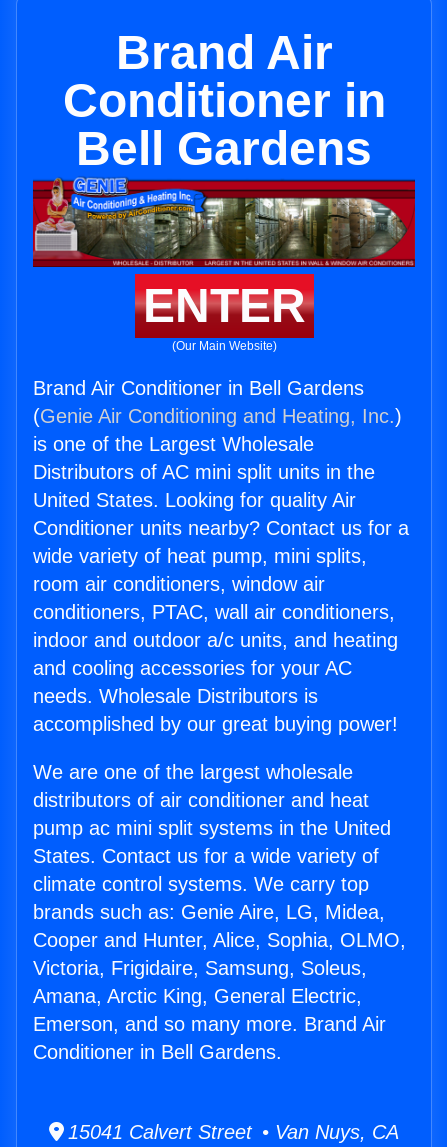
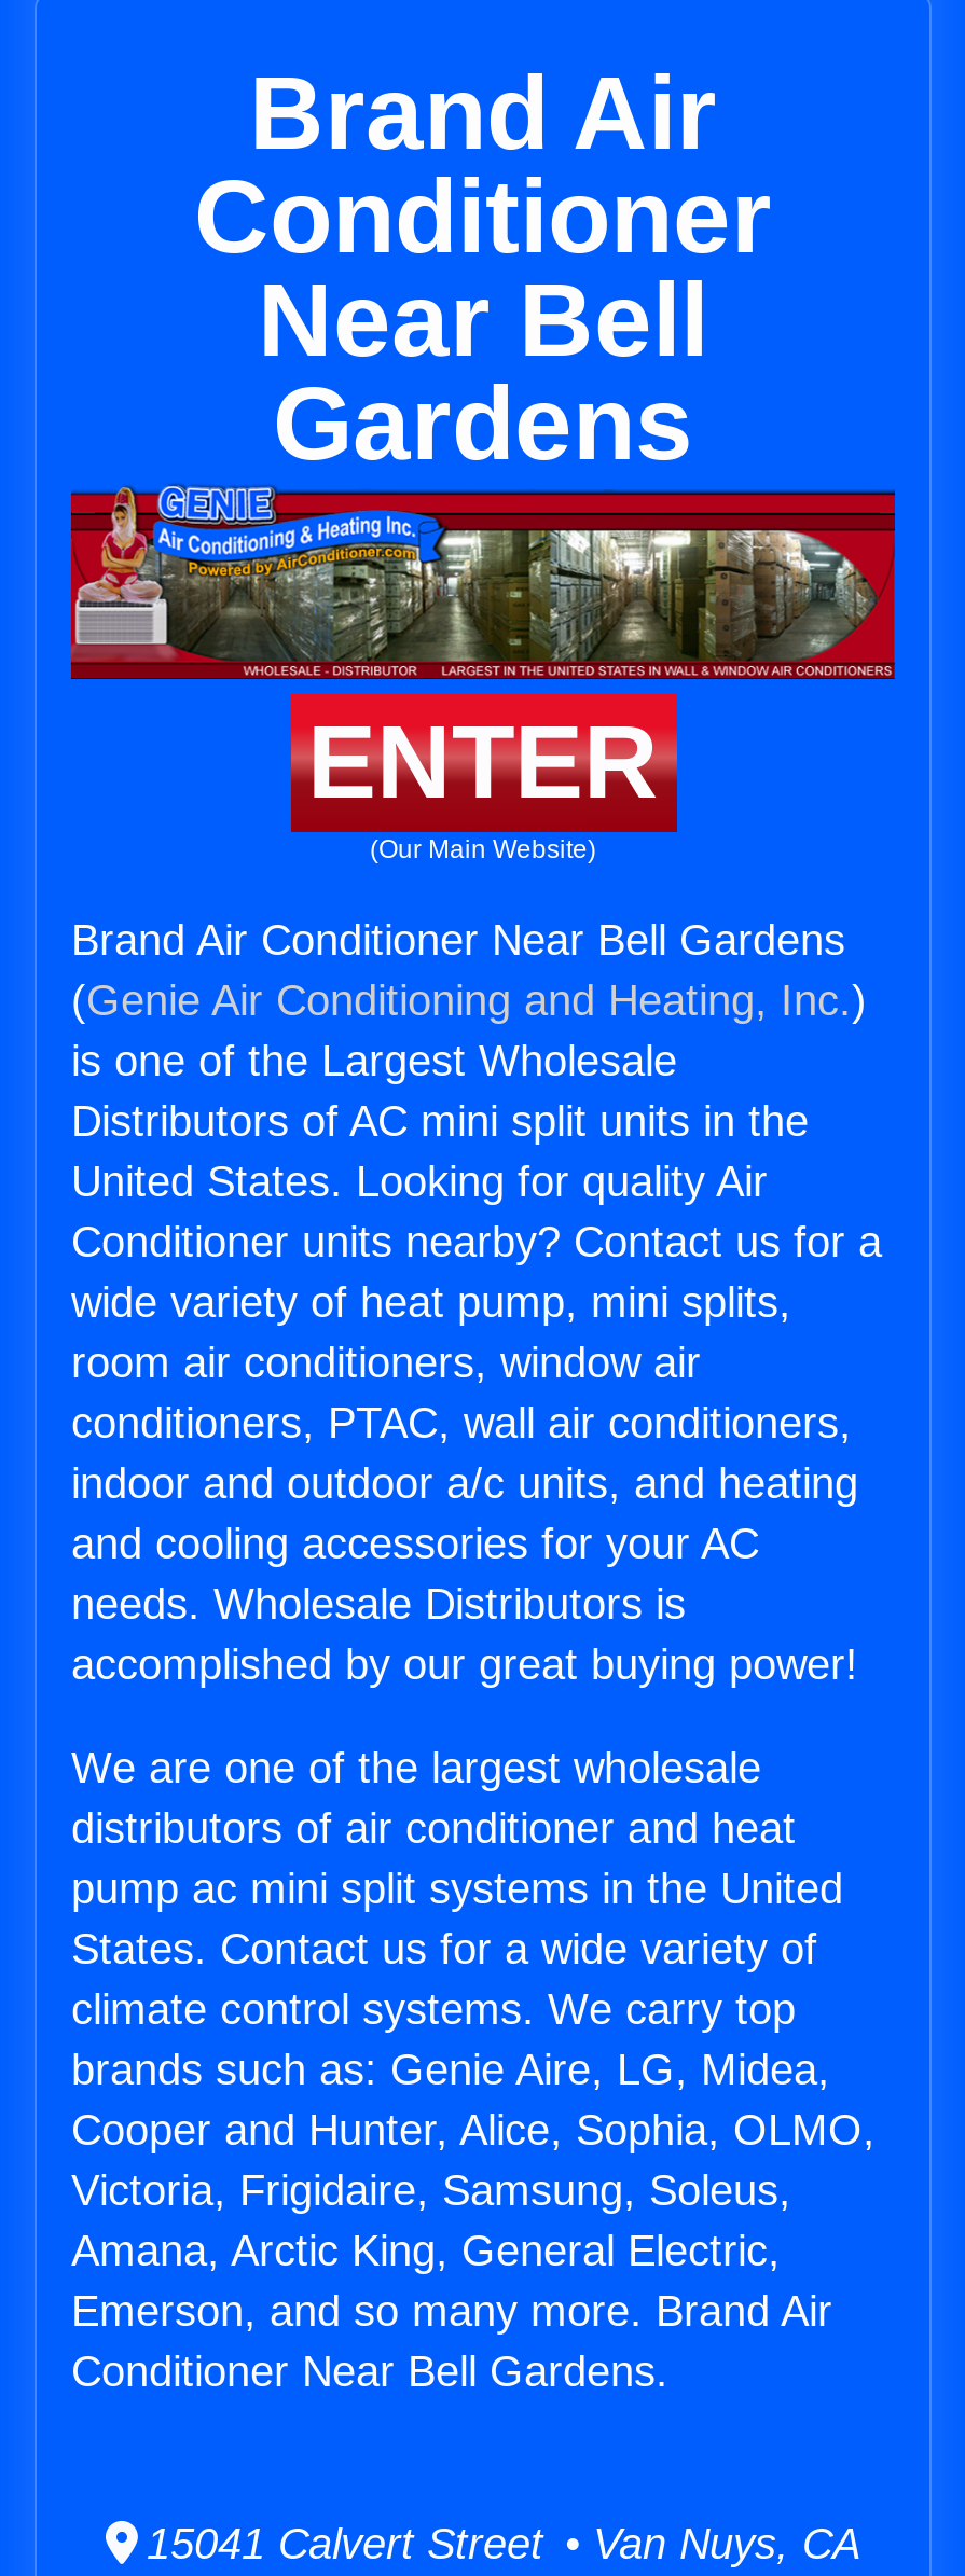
- Conditioner in
- Bell Gardens
+ Conditioner
+ Near Bell
+ Gardens

- Brand Air Conditioner in Bell Gardens
+ Brand Air Conditioner Near Bell Gardens

- Conditioner in Bell Gardens.
+ Conditioner Near Bell Gardens.
